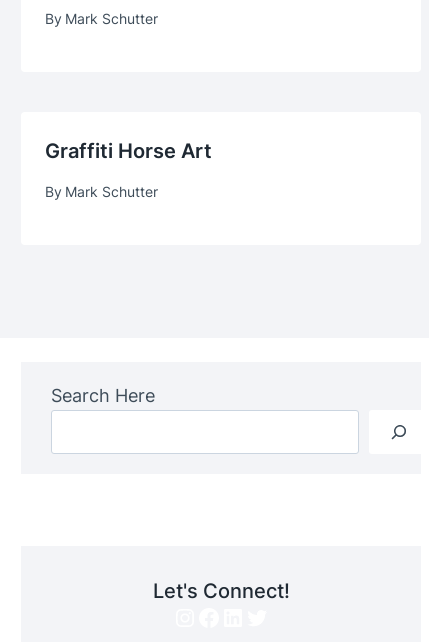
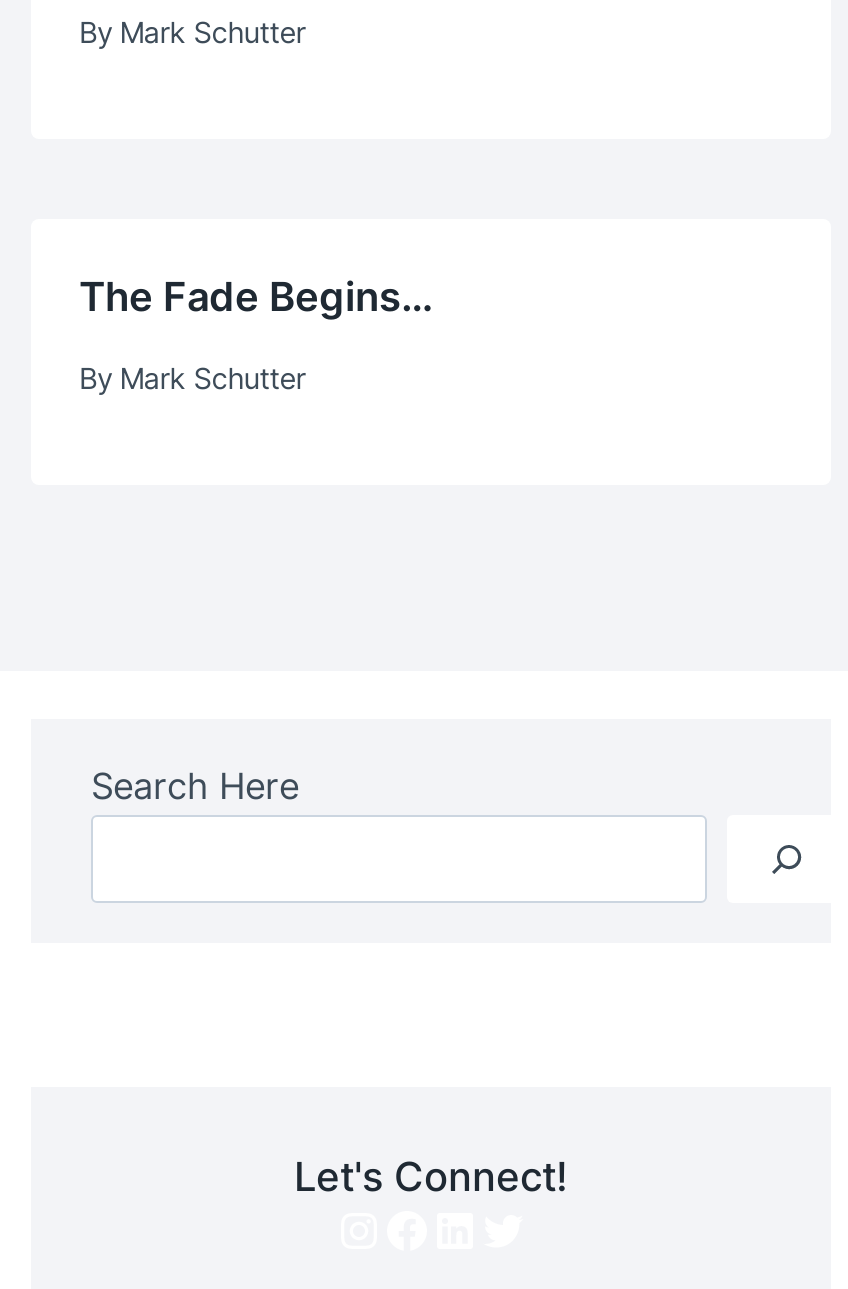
- Graffiti Horse Art
+ The Fade Begins…
